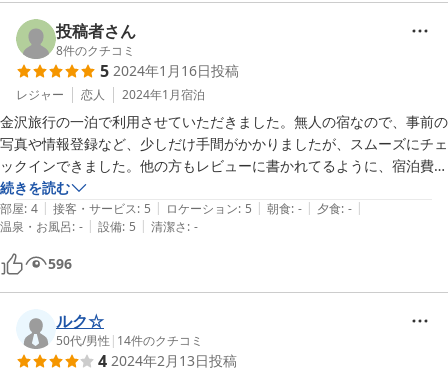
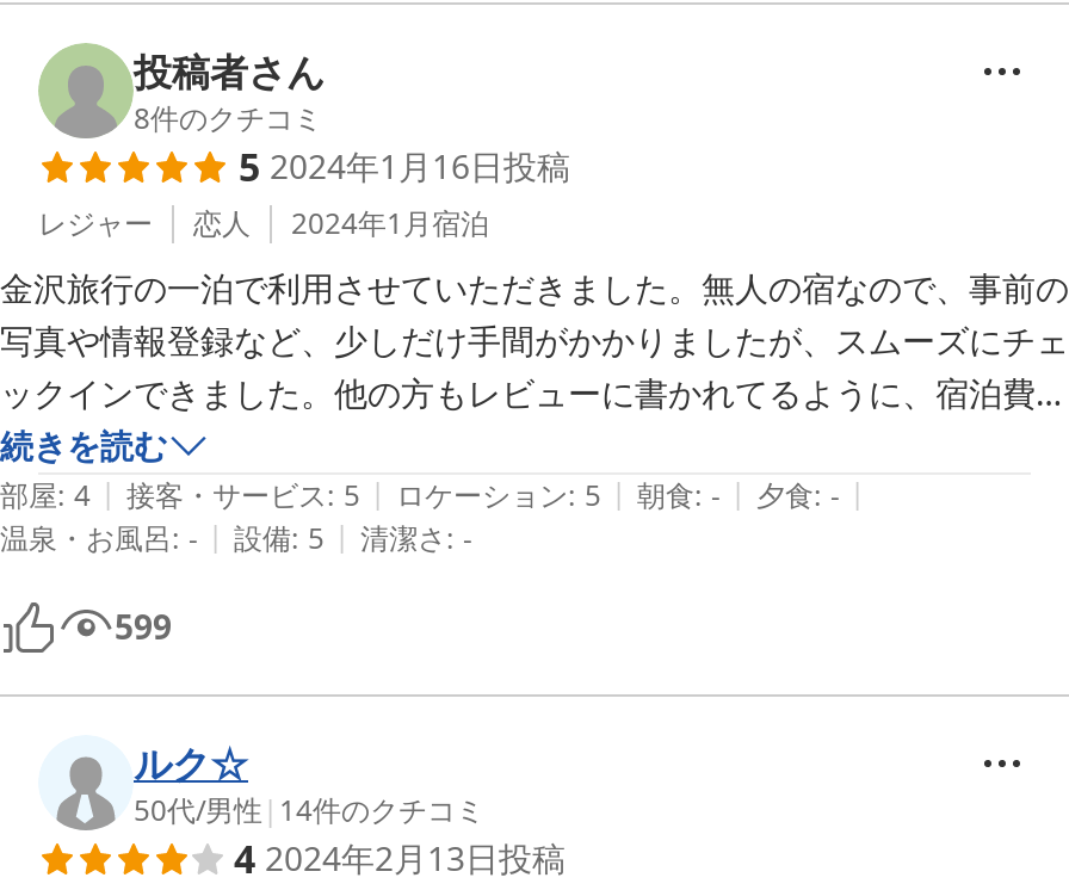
- 596
+ 599
